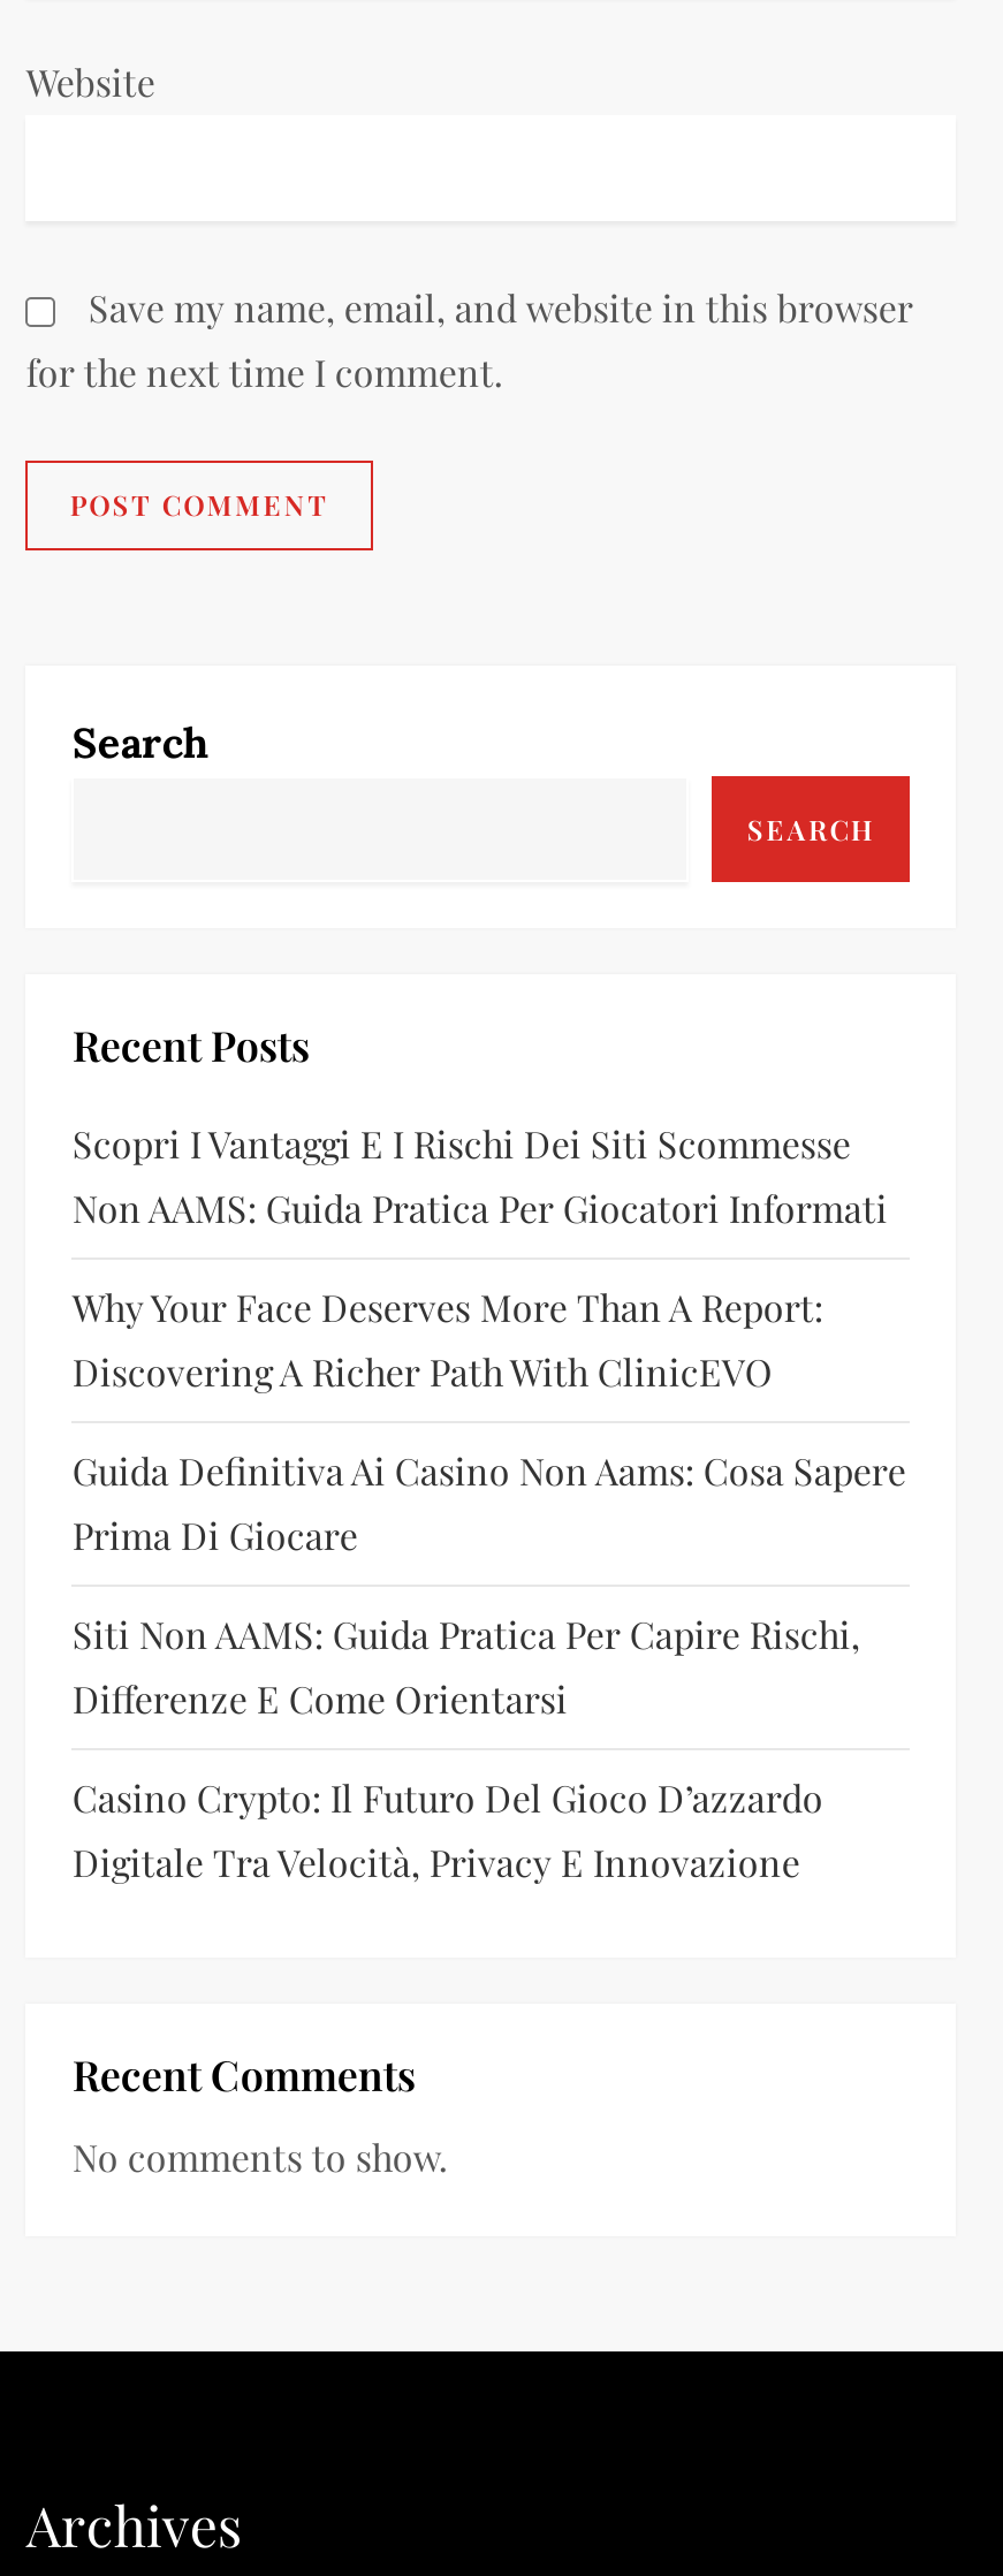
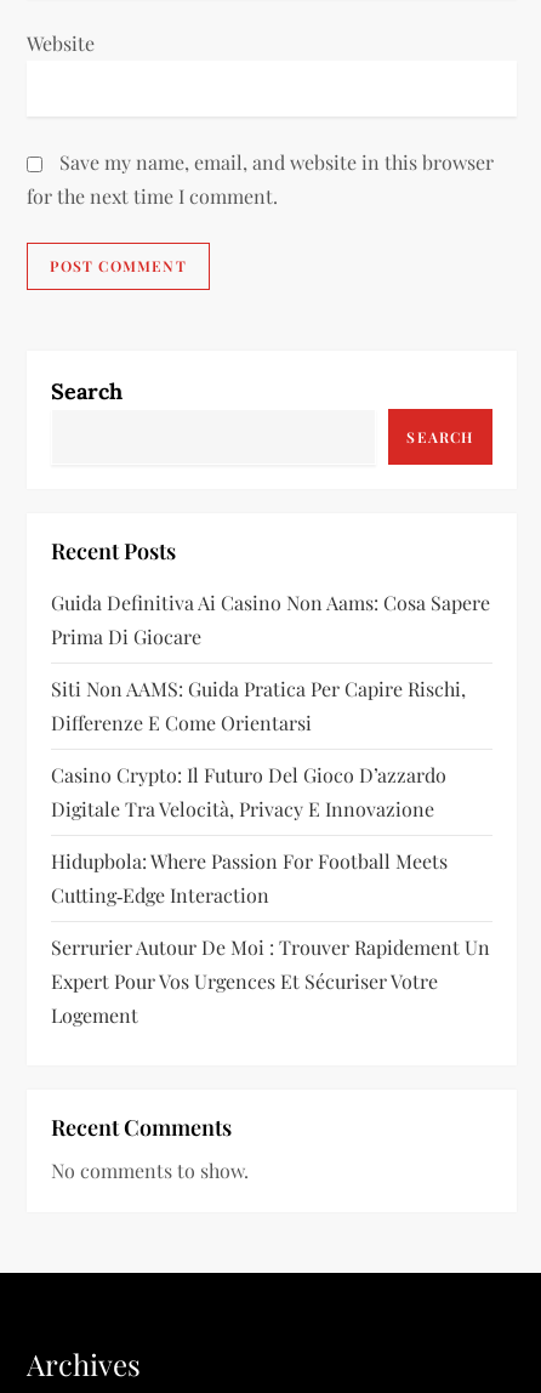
- Scopri I Vantaggi E I Rischi Dei Siti Scommesse
- Non AAMS: Guida Pratica Per Giocatori Informati
- Why Your Face Deserves More Than A Report:
- Discovering A Richer Path With ClinicEVO

moved up: Guida Definitiva Ai Casino Non Aams: Cosa Sapere | Prima Di Giocare | Siti Non AAMS: Guida Pratica Per Capire Rischi, | Differenze E Come Orientarsi | Casino Crypto: Il Futuro Del Gioco D’azzardo | Digitale Tra Velocità, Privacy E Innovazione

+ Hidupbola: Where Passion For Football Meets
+ Cutting‑Edge Interaction
+ Serrurier Autour De Moi : Trouver Rapidement Un
+ Expert Pour Vos Urgences Et Sécuriser Votre
+ Logement
